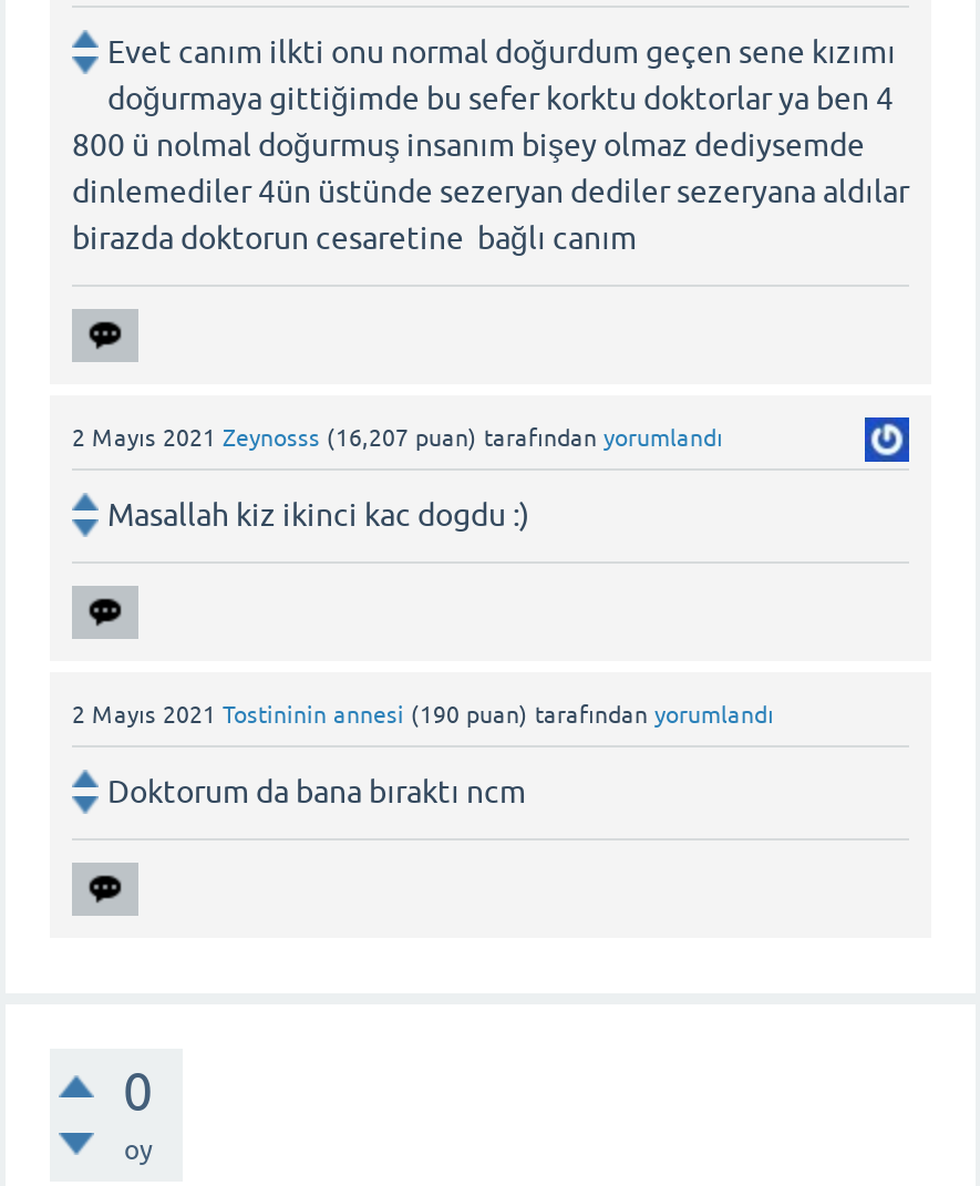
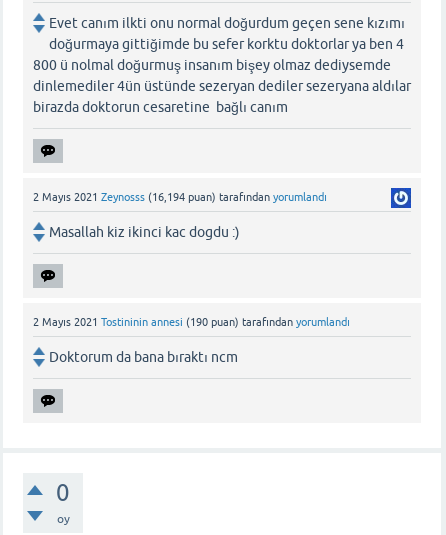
- 2 Mayıs 2021 Zeynosss (16,207 puan) tarafından yorumlandı
+ 2 Mayıs 2021 Zeynosss (16,194 puan) tarafından yorumlandı
